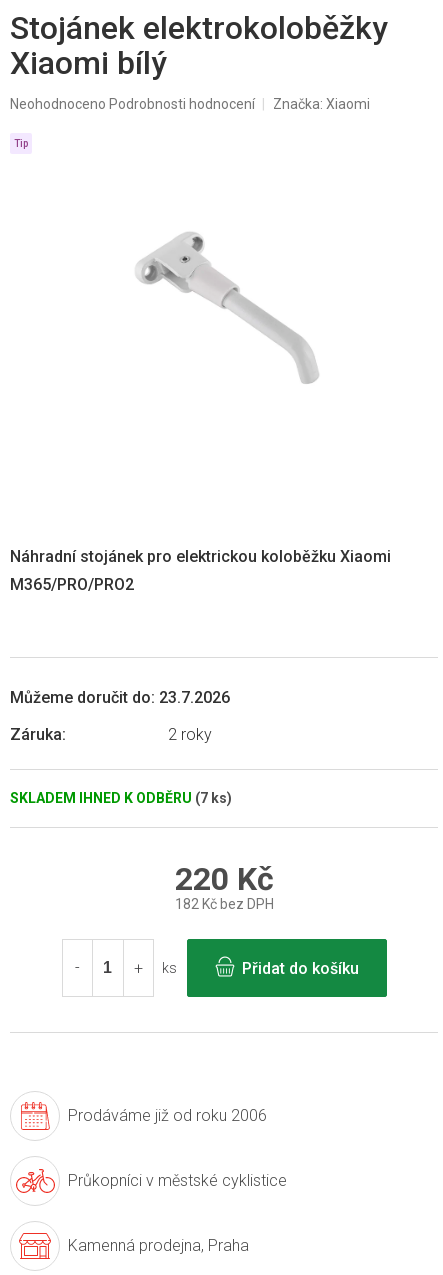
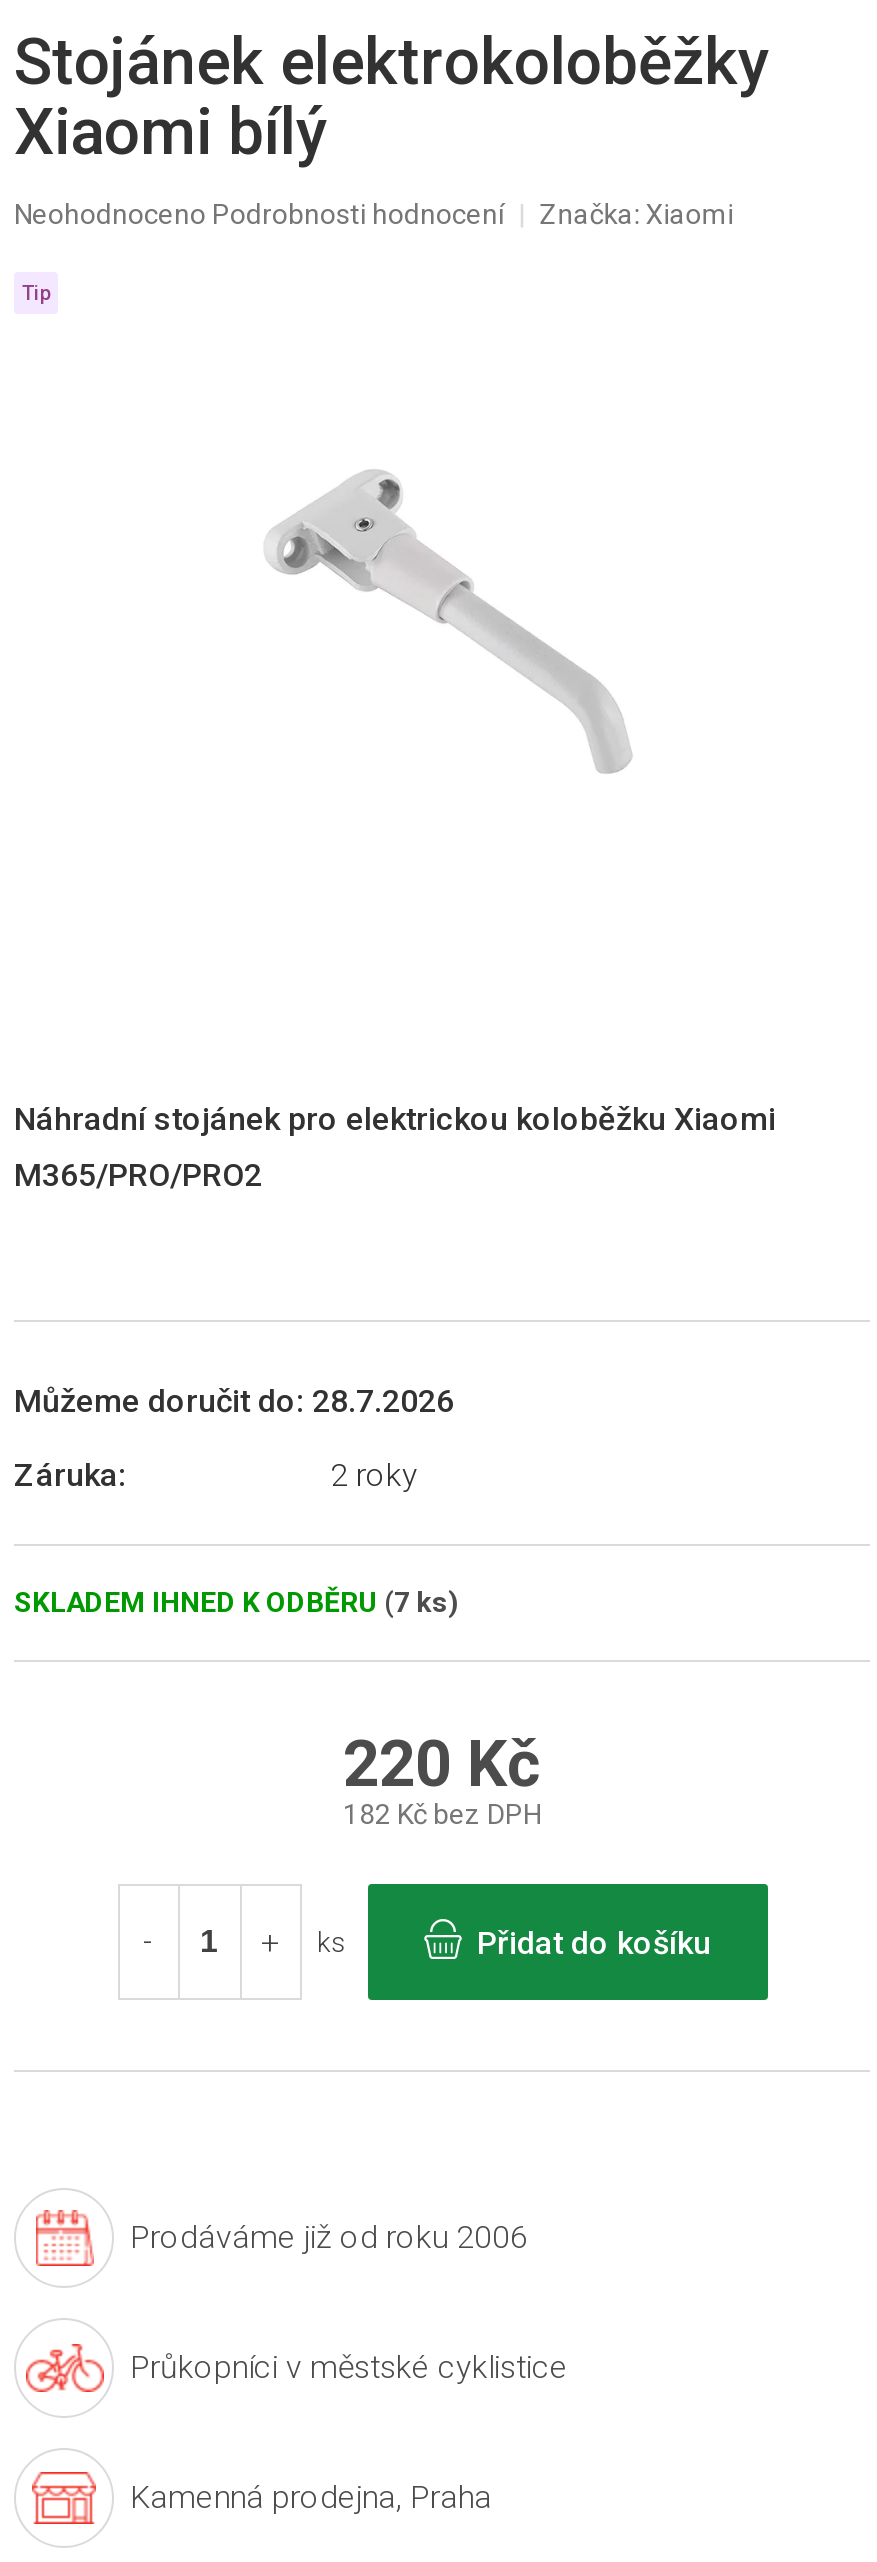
- Můžeme doručit do: 23.7.2026
+ Můžeme doručit do: 28.7.2026
